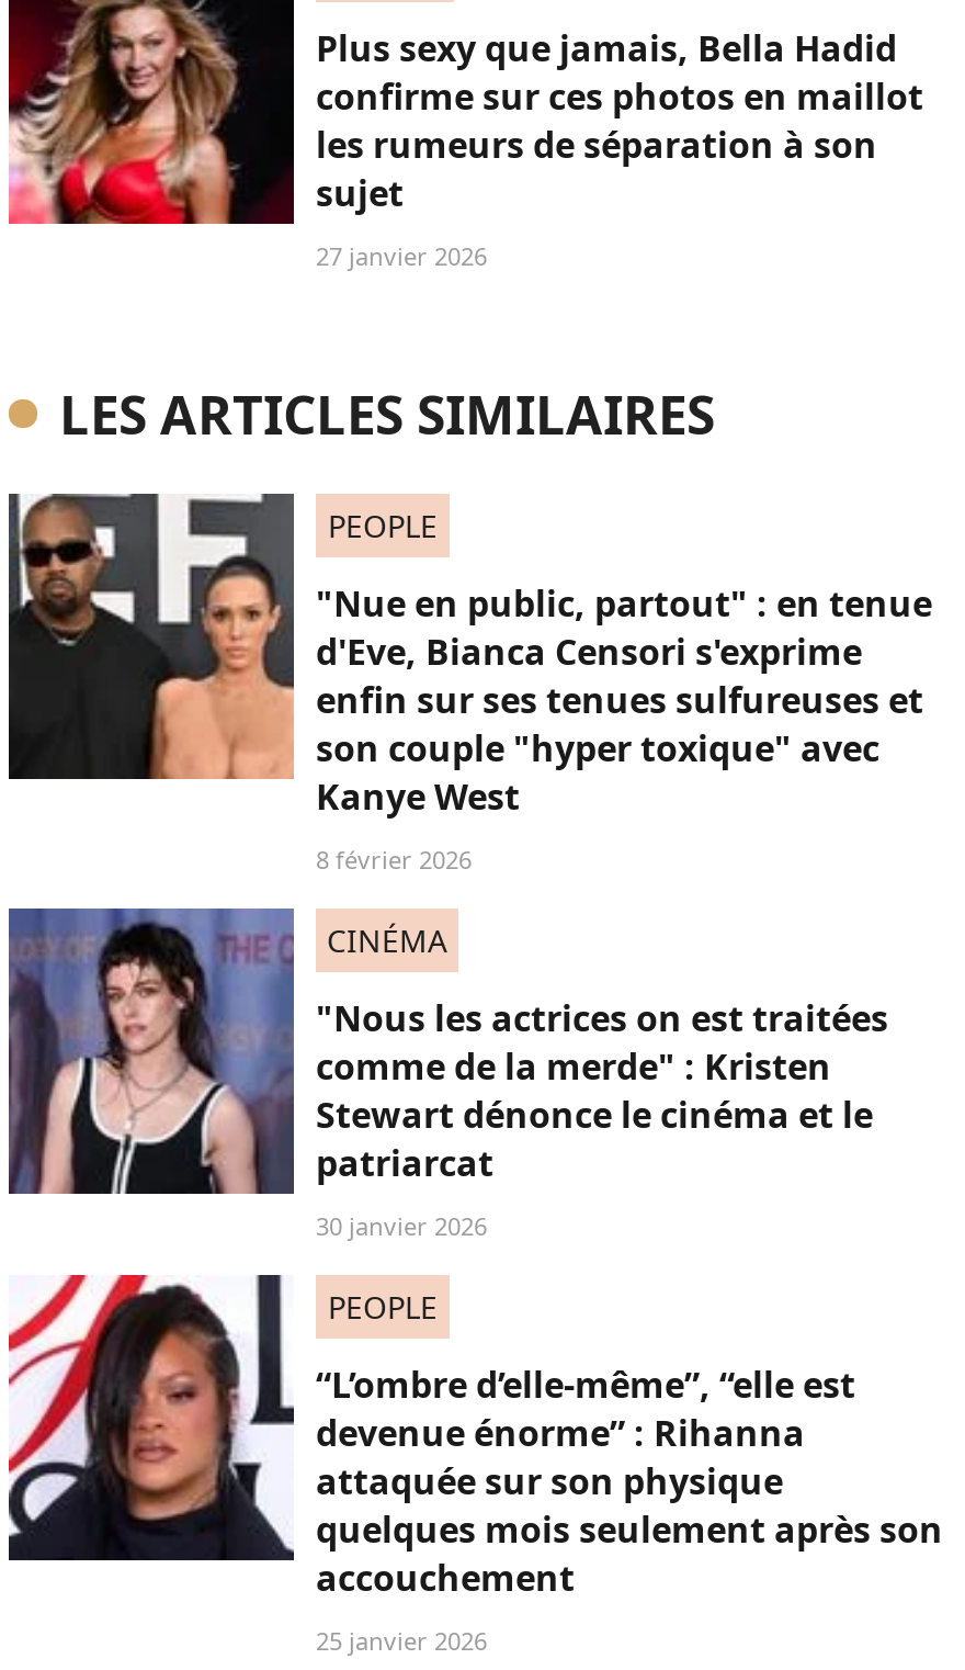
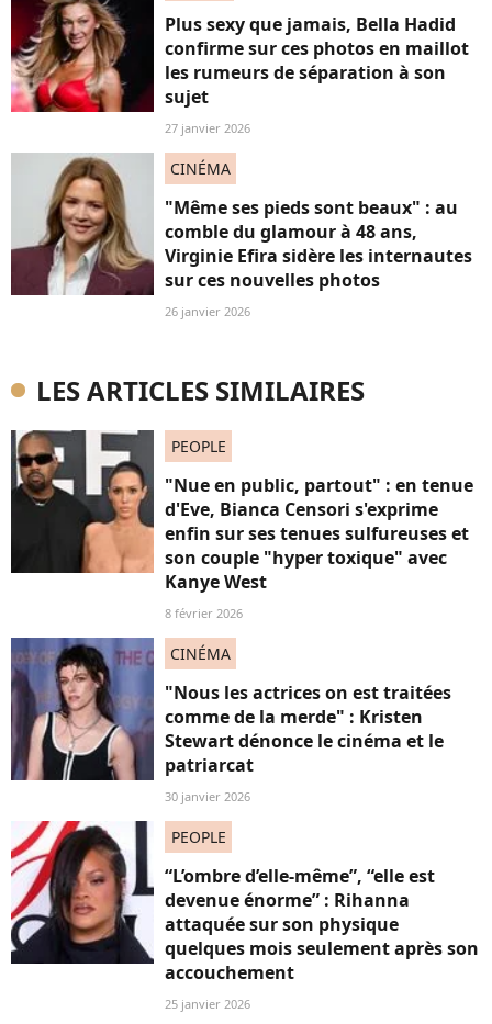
+ [image]
+ CINÉMA
+ "Même ses pieds sont beaux" : au
+ comble du glamour à 48 ans,
+ Virginie Efira sidère les internautes
+ sur ces nouvelles photos
+ 26 janvier 2026
